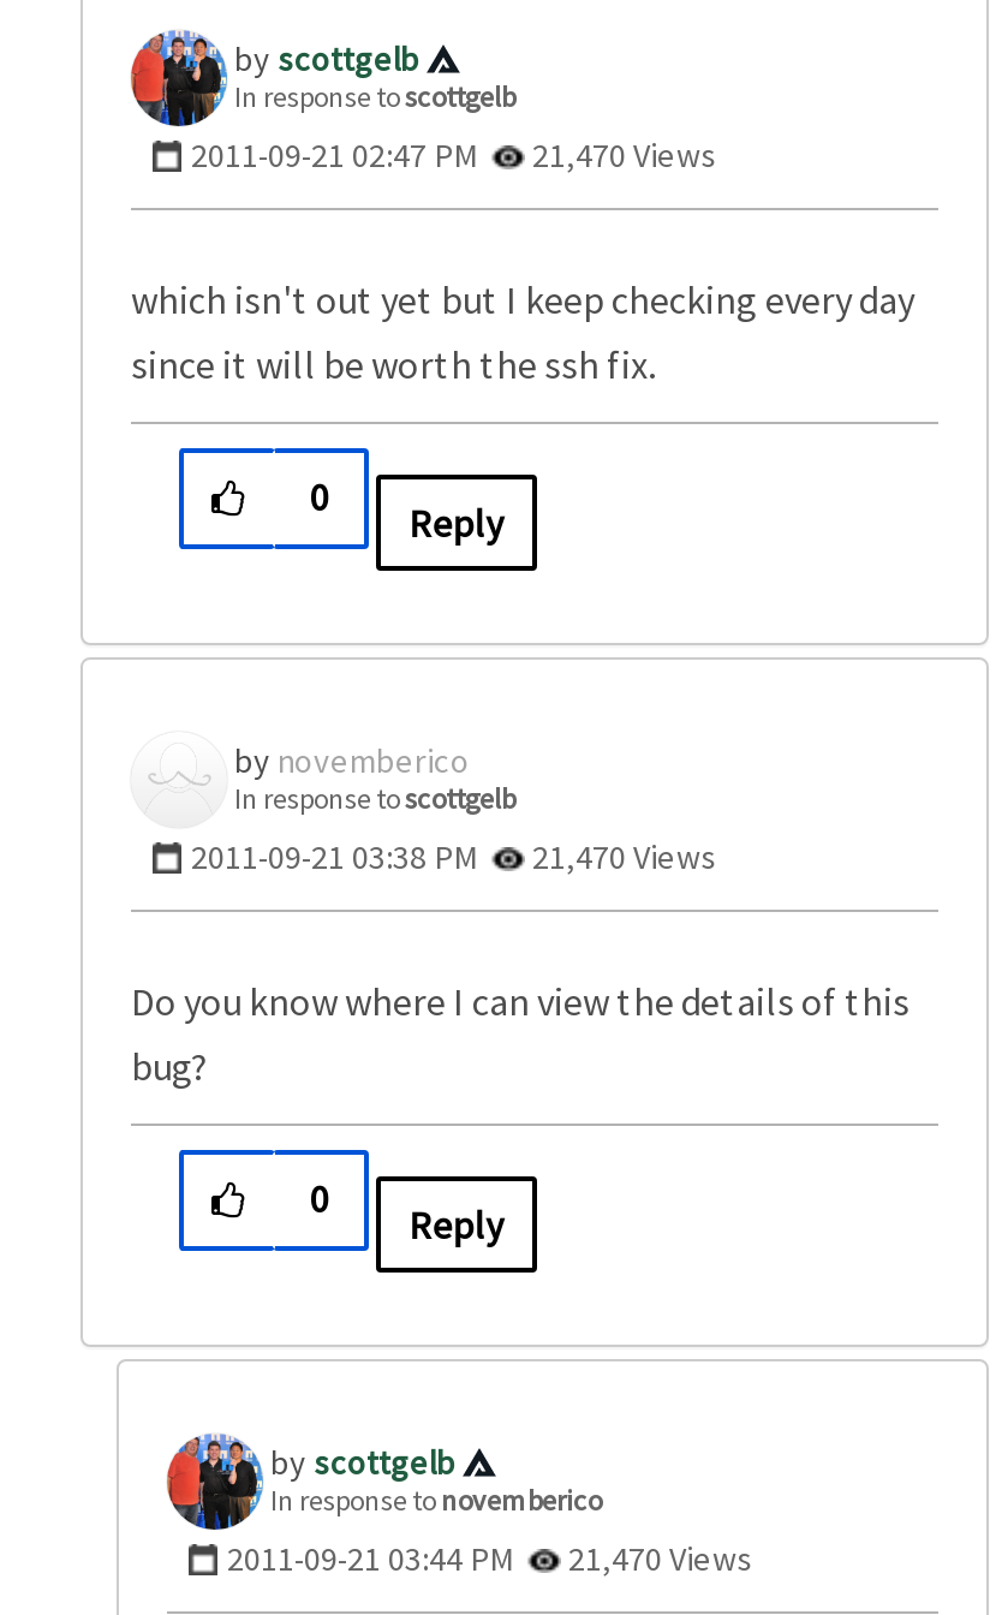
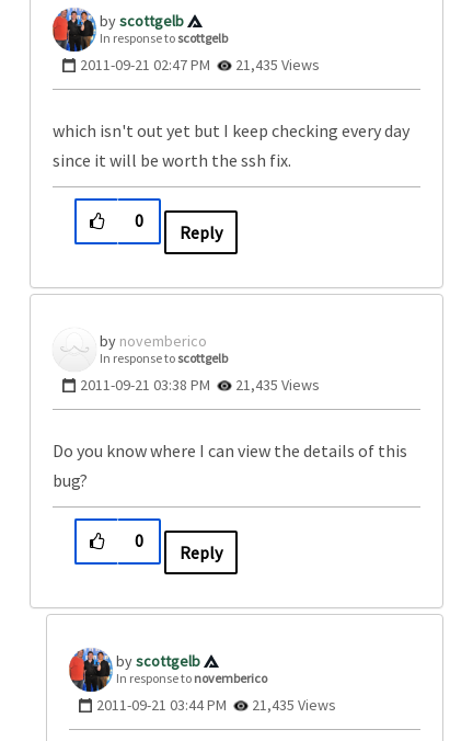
- 2011-09-21 02:47 PM 21,470 Views
+ 2011-09-21 02:47 PM 21,435 Views

- 2011-09-21 03:38 PM 21,470 Views
+ 2011-09-21 03:38 PM 21,435 Views

- 2011-09-21 03:44 PM 21,470 Views
+ 2011-09-21 03:44 PM 21,435 Views
